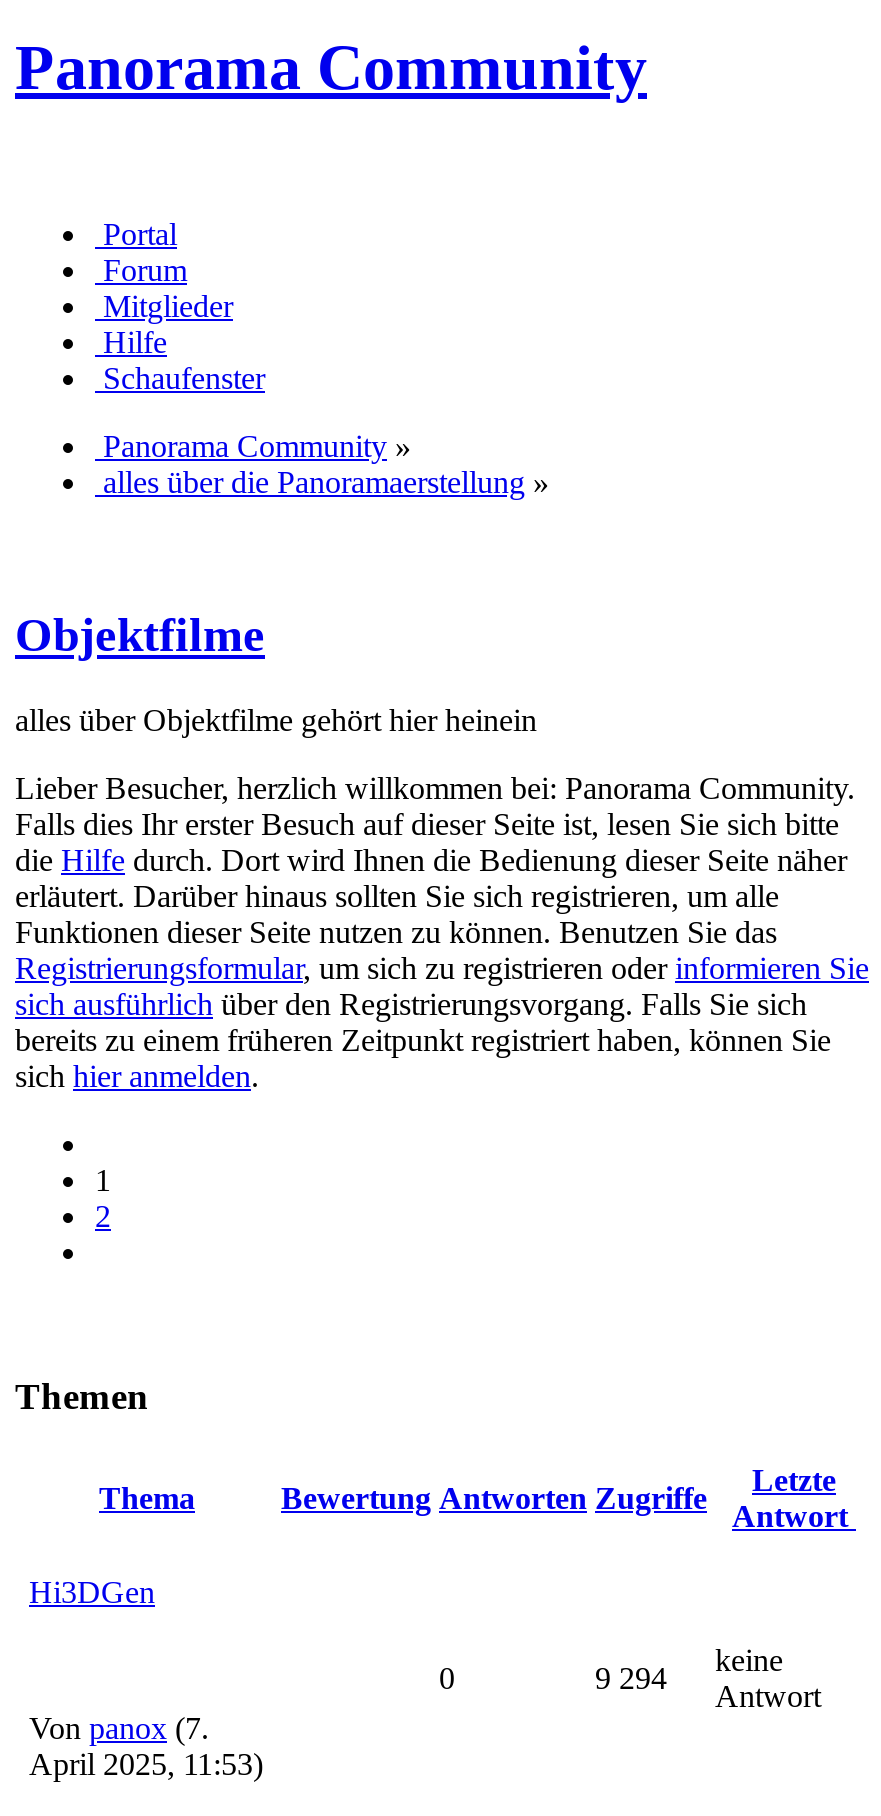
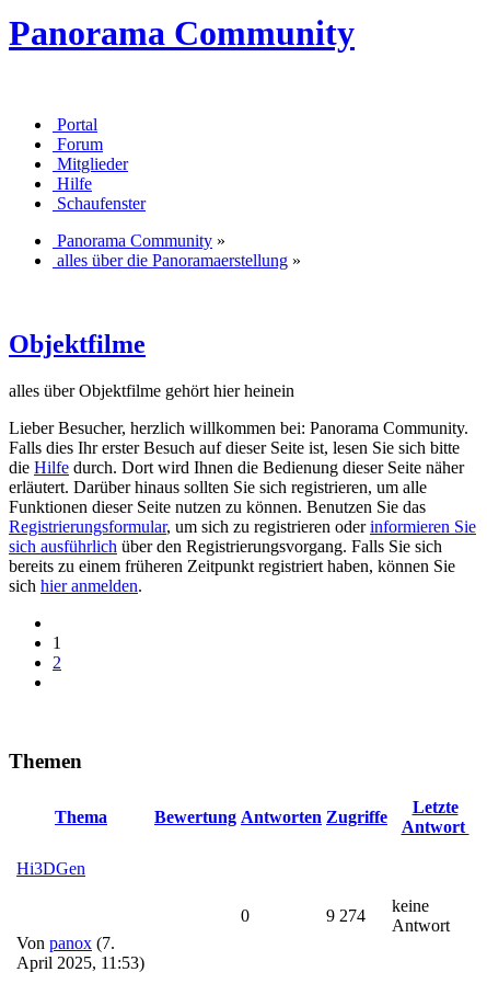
- 9 294
+ 9 274
